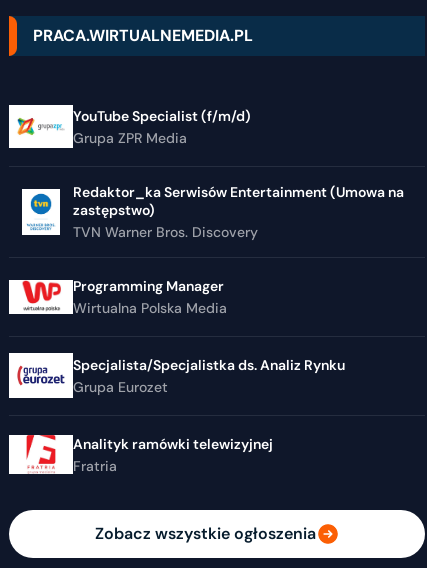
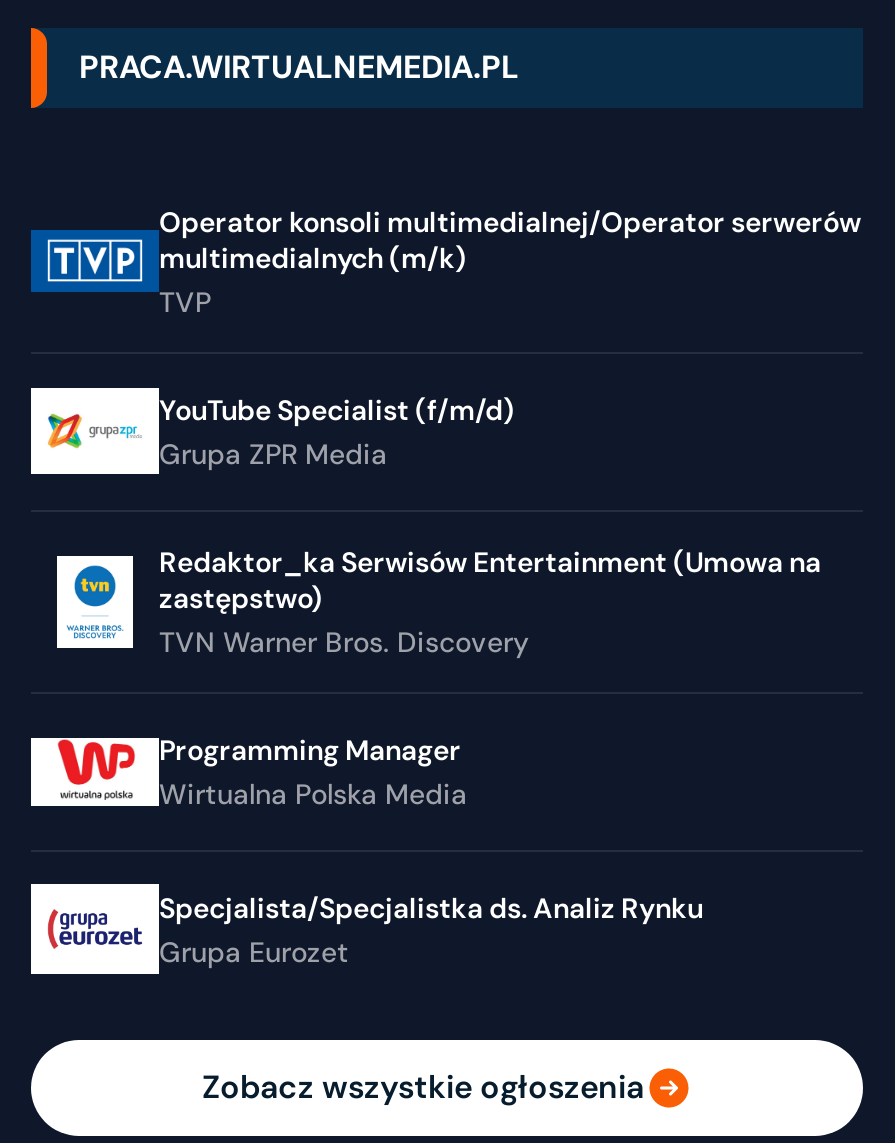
+ [image]
+ Operator konsoli multimedialnej/Operator serwerów
+ multimedialnych (m/k)
+ TVP

moved down: YouTube Specialist (f/m/d) | Grupa ZPR Media | Redaktor_ka Serwisów Entertainment (Umowa na | ... | Specjalista/Specjalistka ds. Analiz Rynku | Grupa Eurozet

- [image]
- Analityk ramówki telewizyjnej
- Fratria
